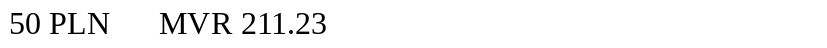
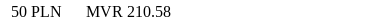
- 50 PLN MVR 211.23
+ 50 PLN MVR 210.58
